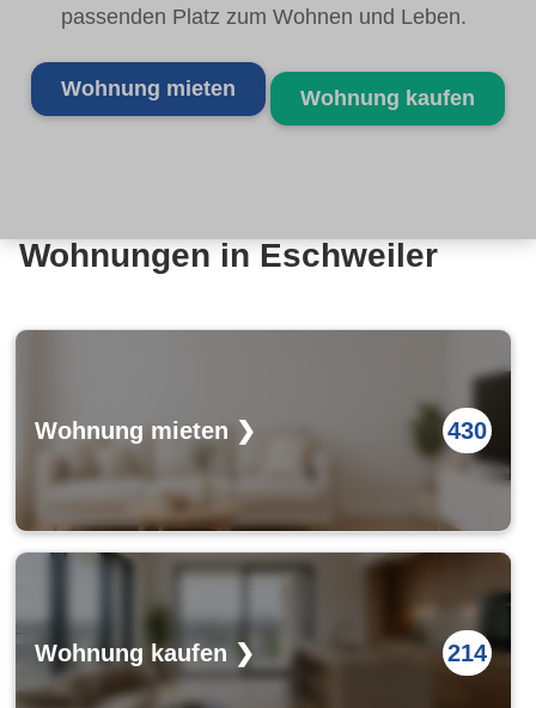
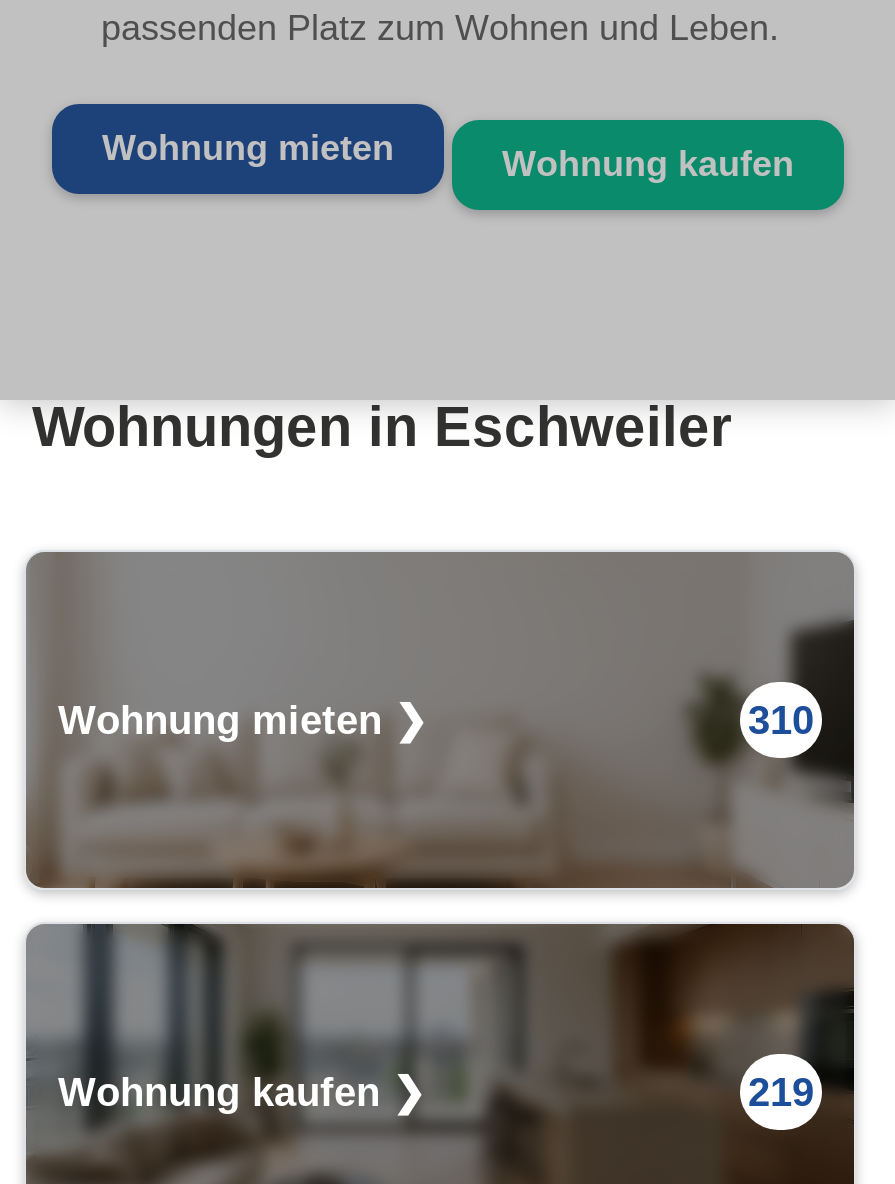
- 430
+ 310

- 214
+ 219
